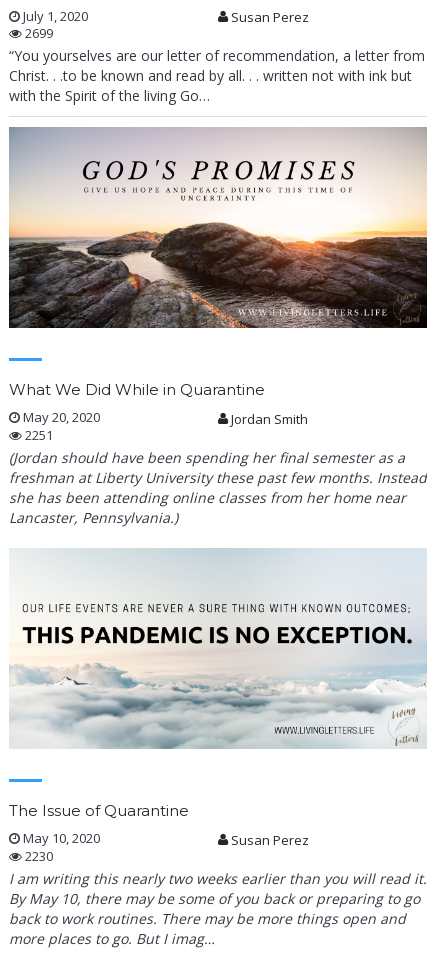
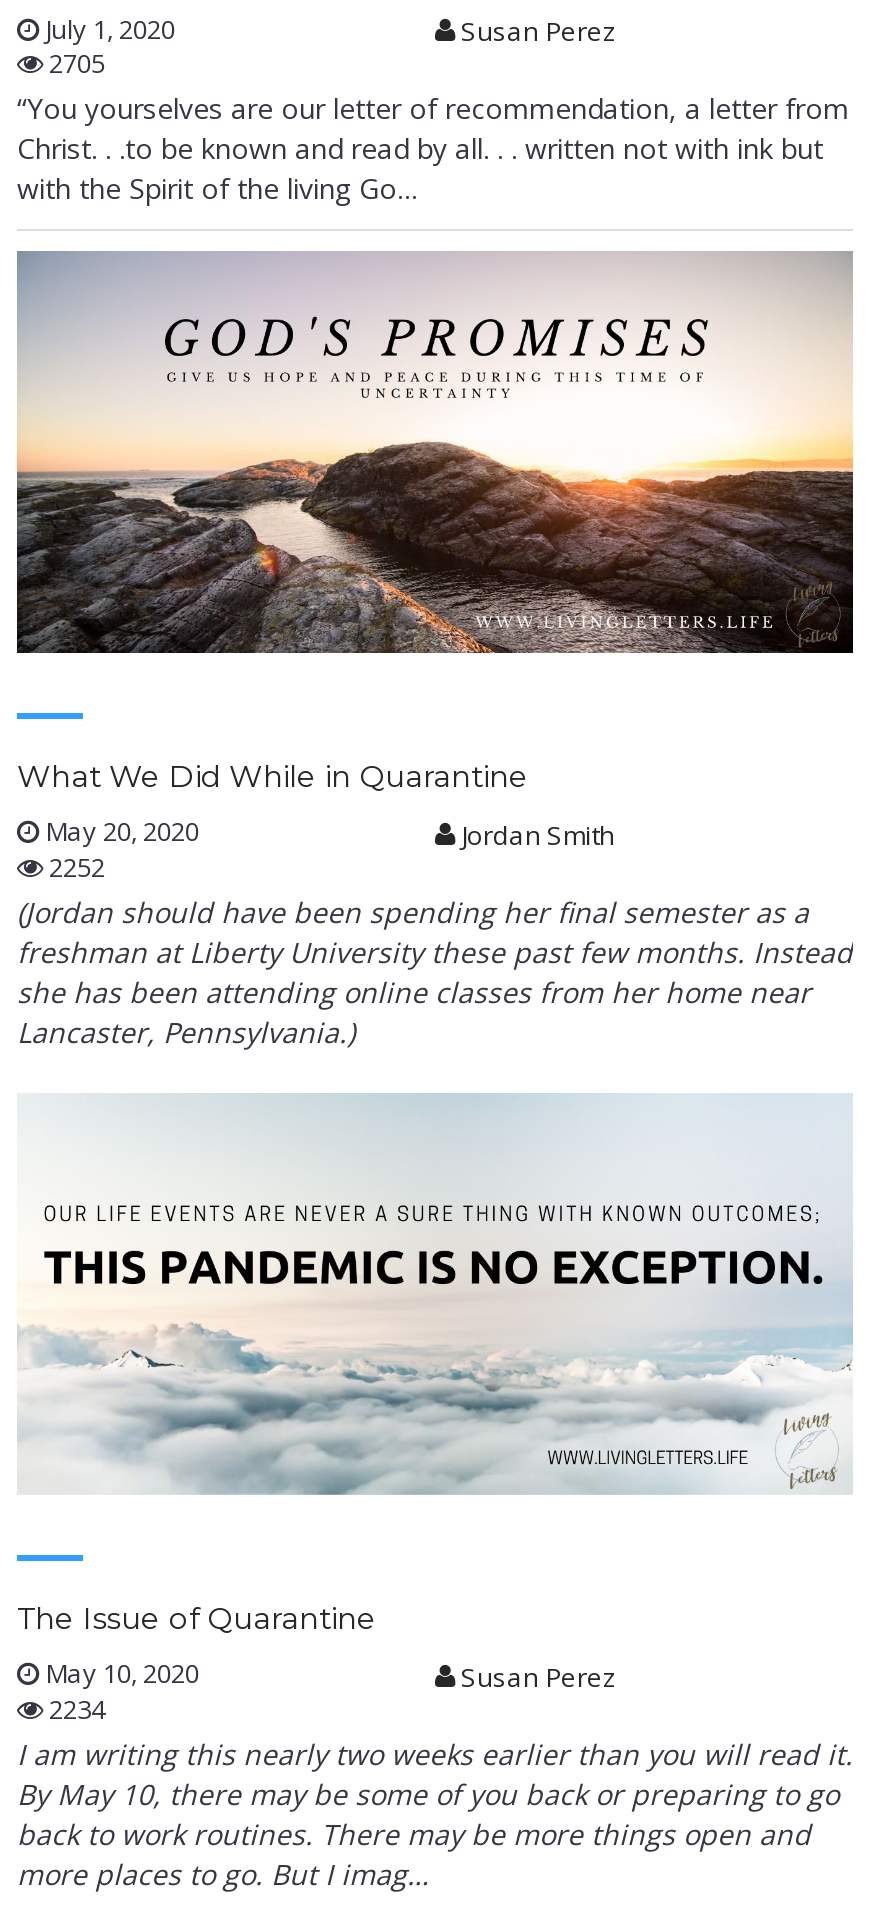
- 2699
+ 2705

- 2251
+ 2252

- 2230
+ 2234
